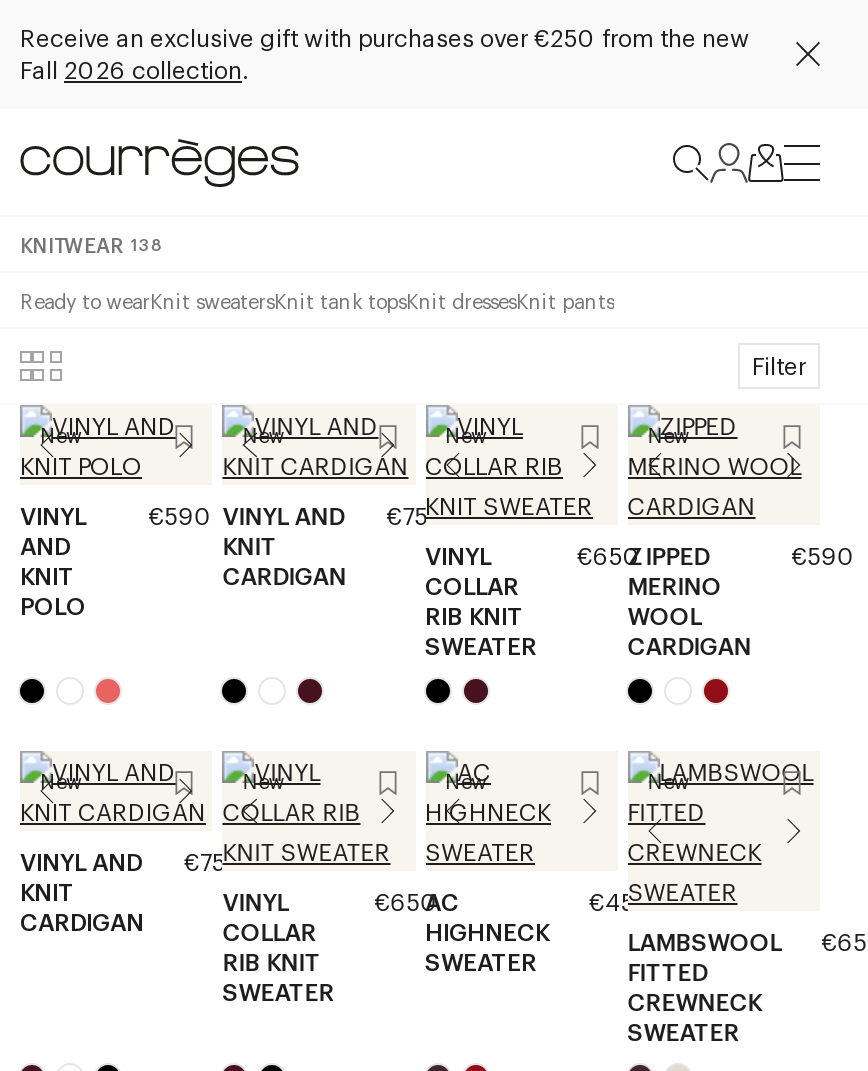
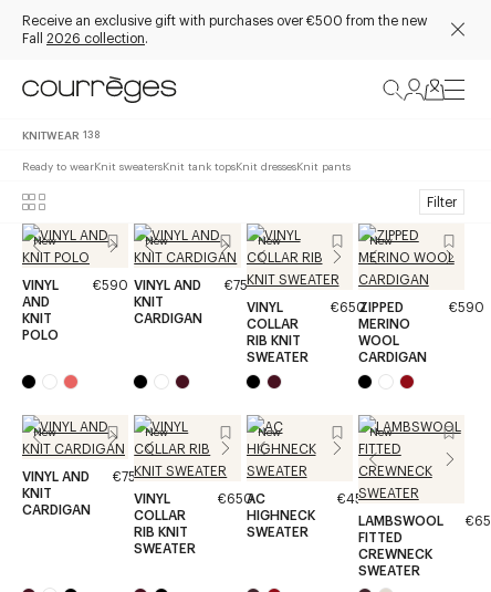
- Receive an exclusive gift with purchases over €250 from the new
+ Receive an exclusive gift with purchases over €500 from the new
